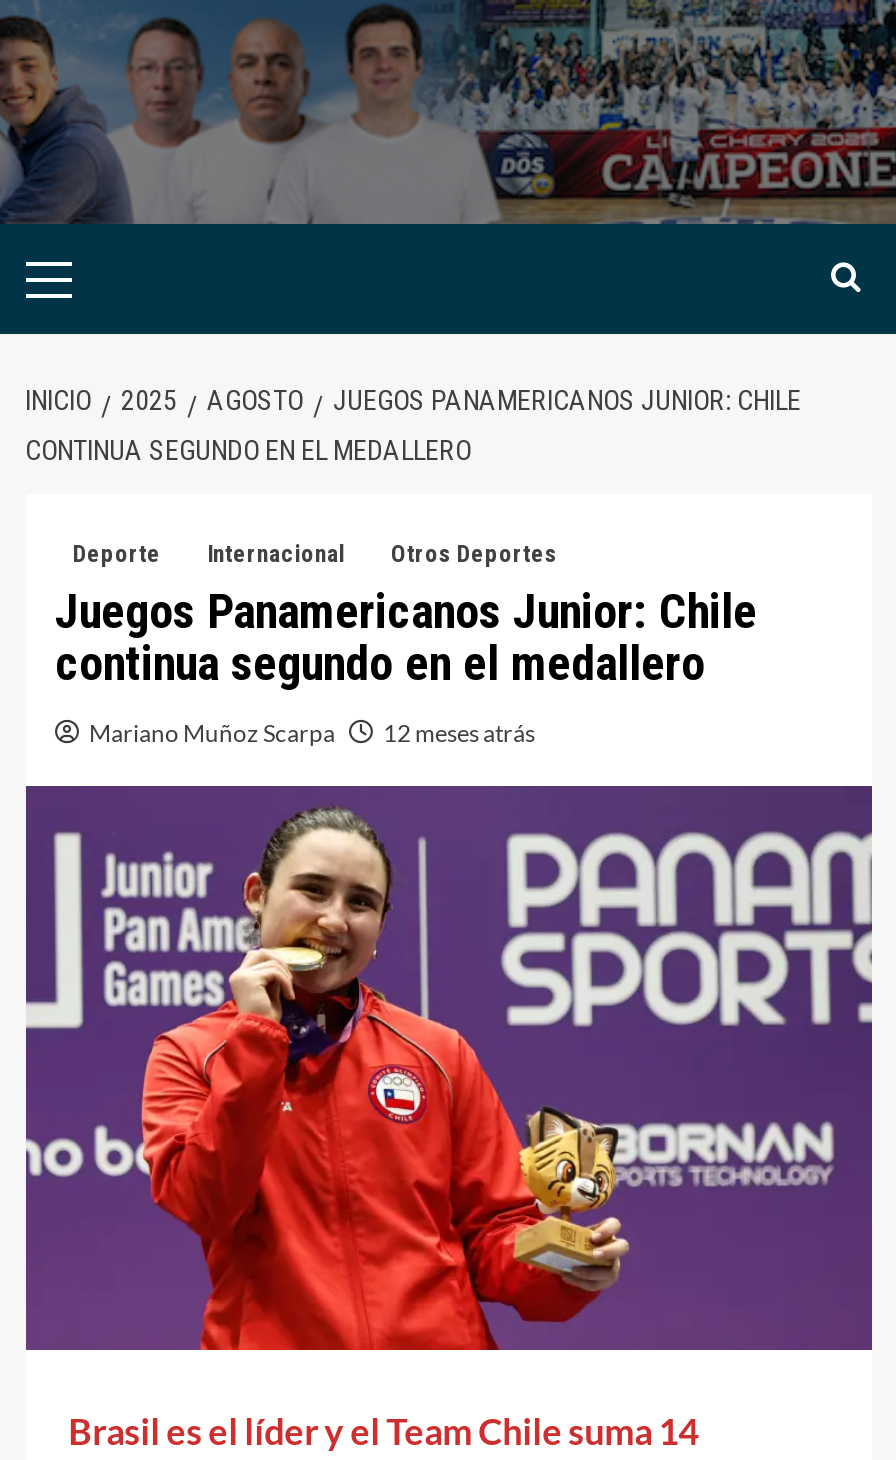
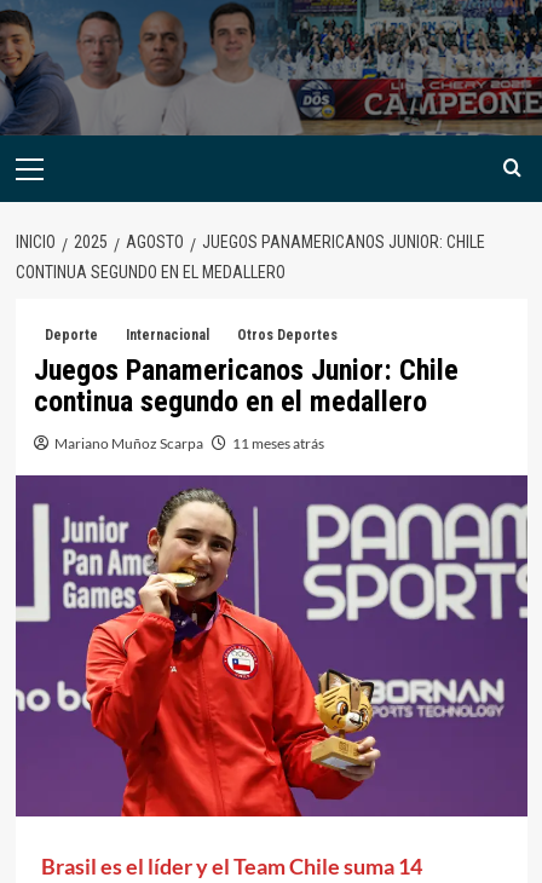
- Mariano Muñoz Scarpa 12 meses atrás
+ Mariano Muñoz Scarpa 11 meses atrás
